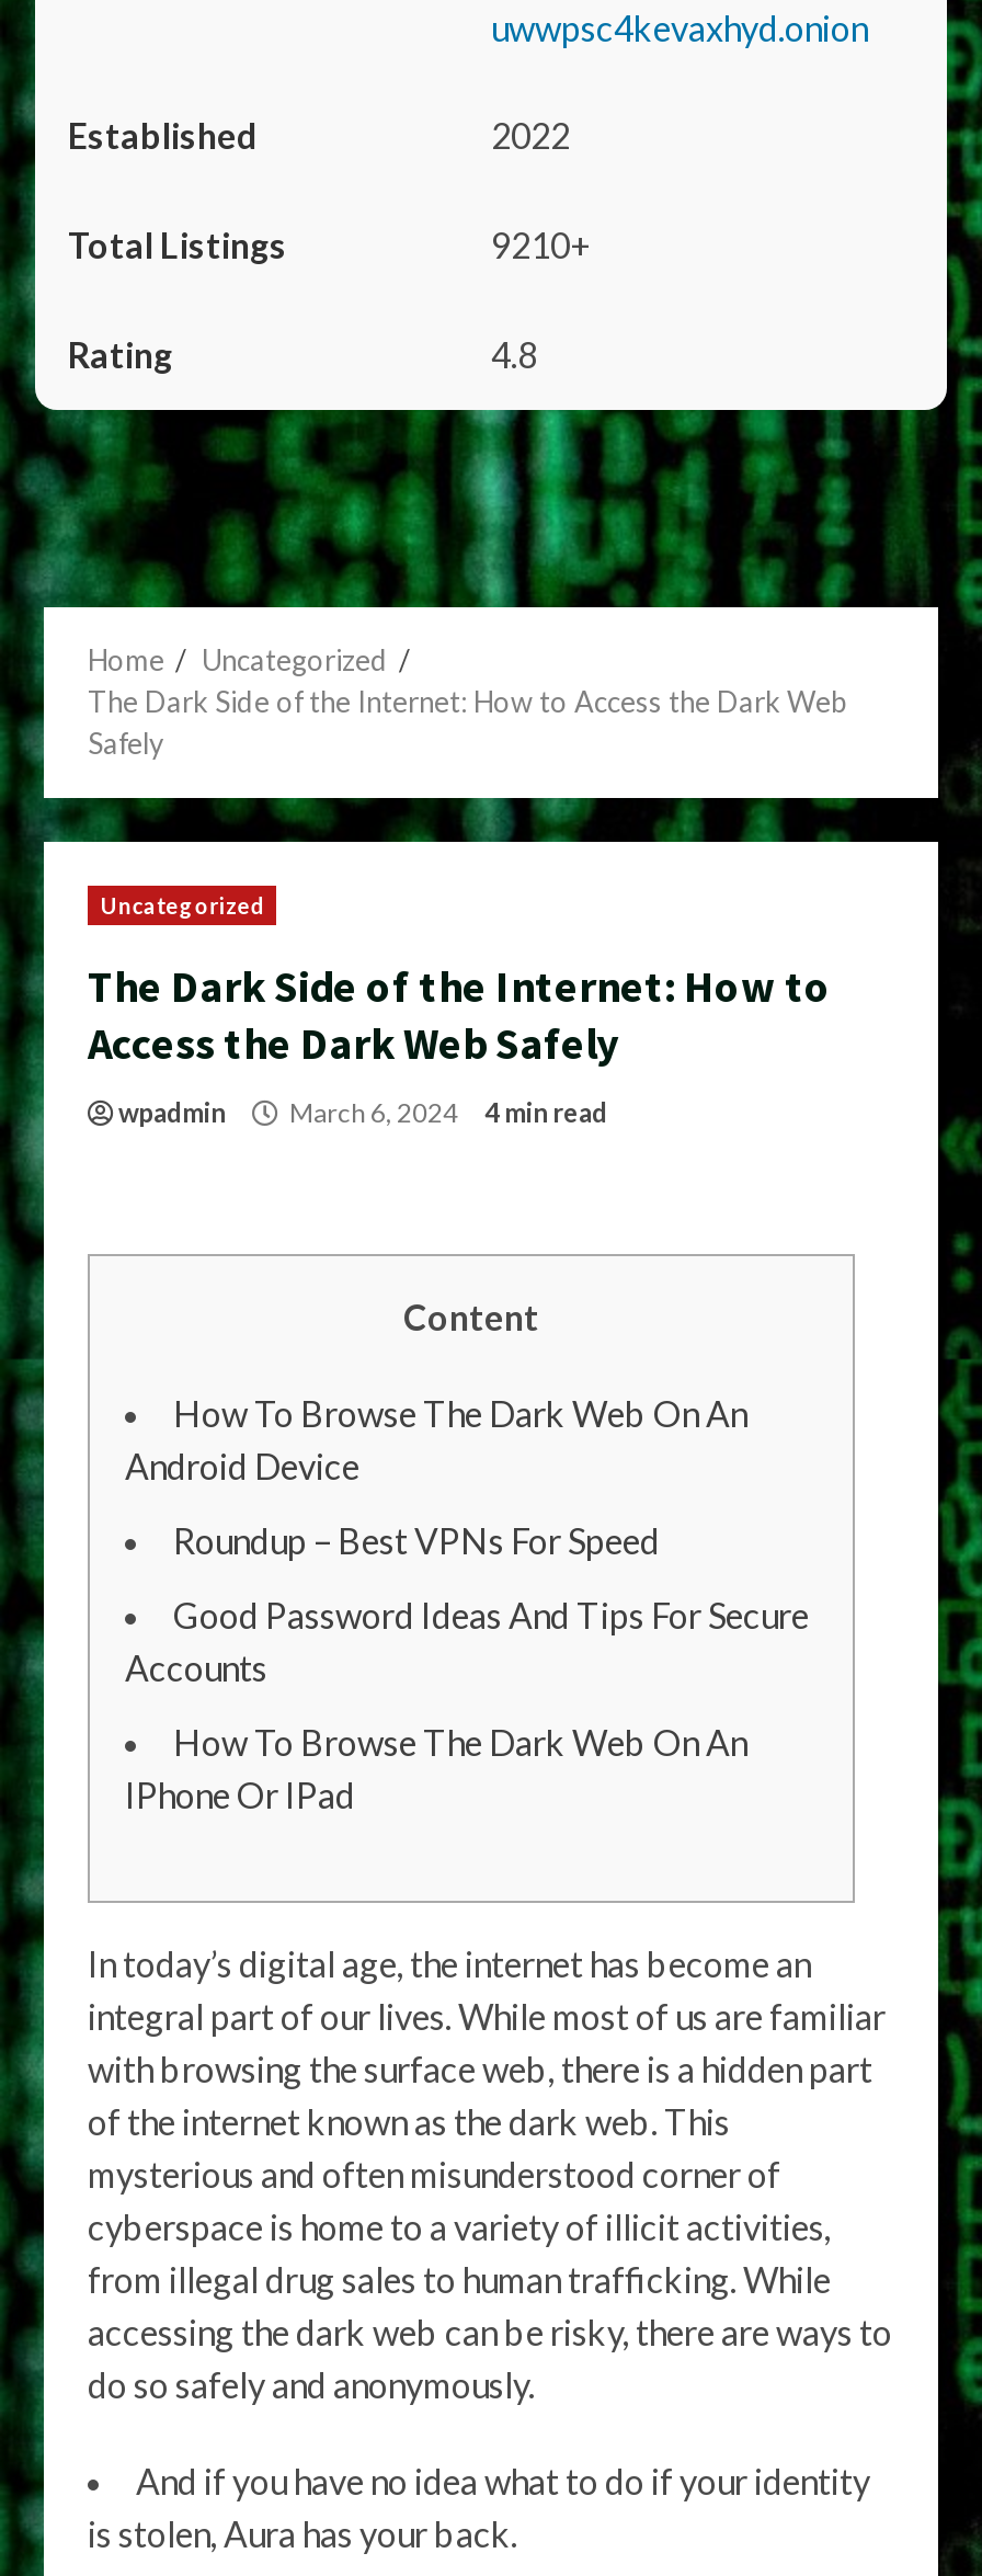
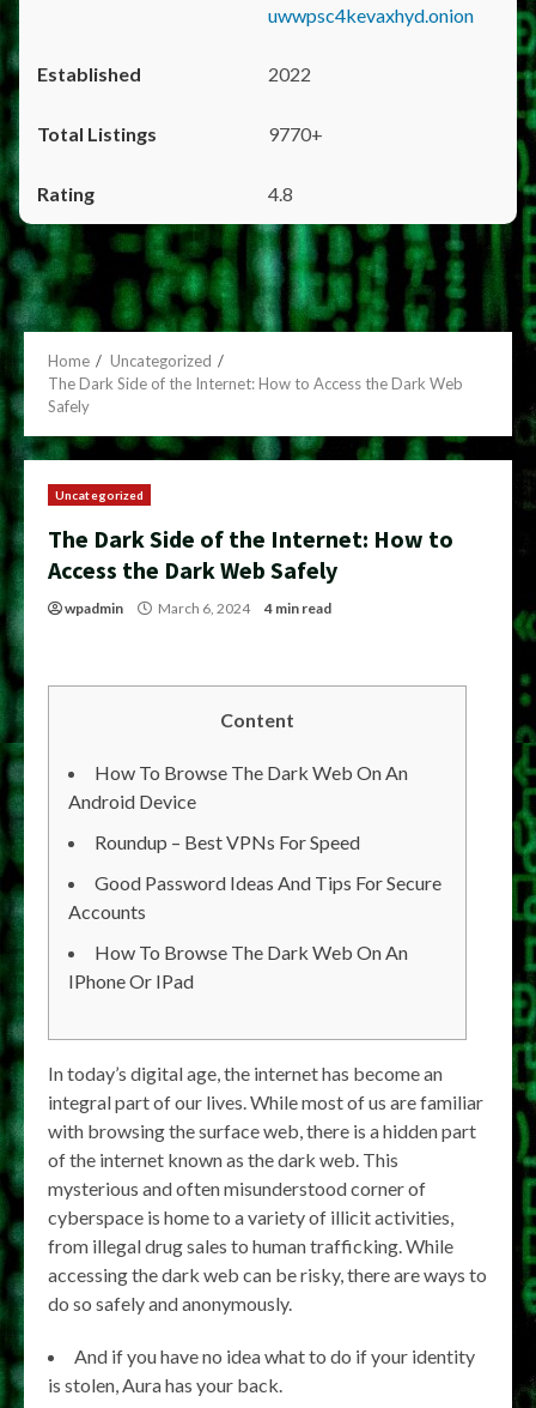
- 9210+
+ 9770+
